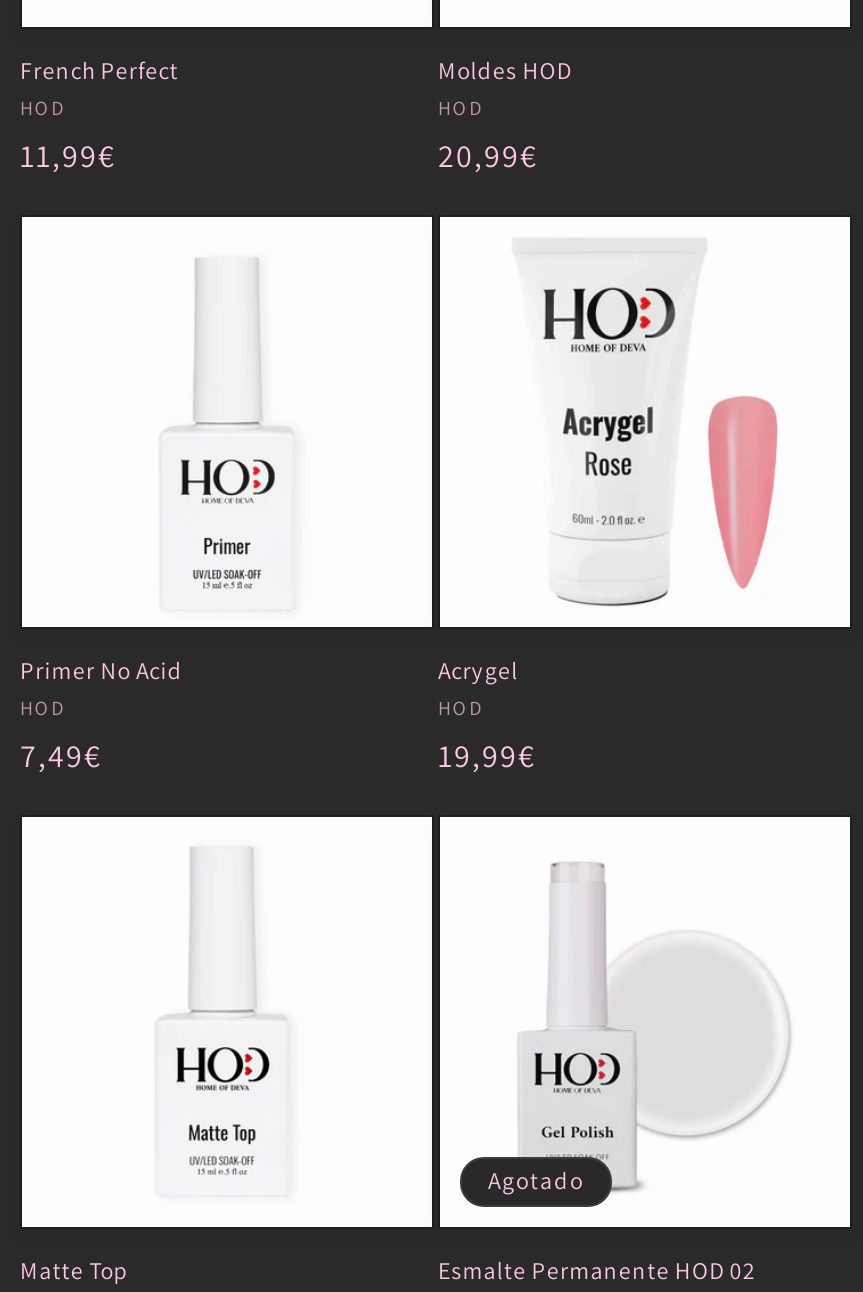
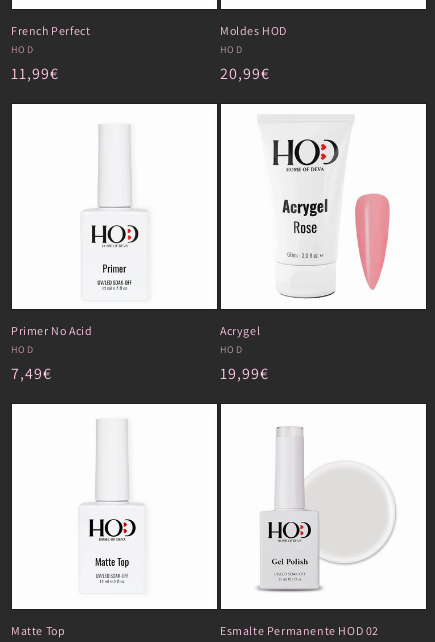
- Agotado
